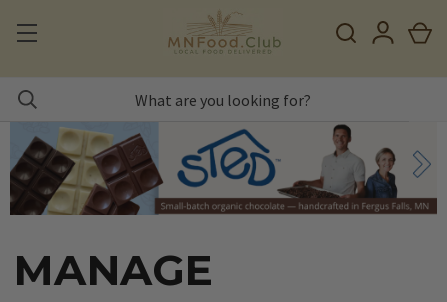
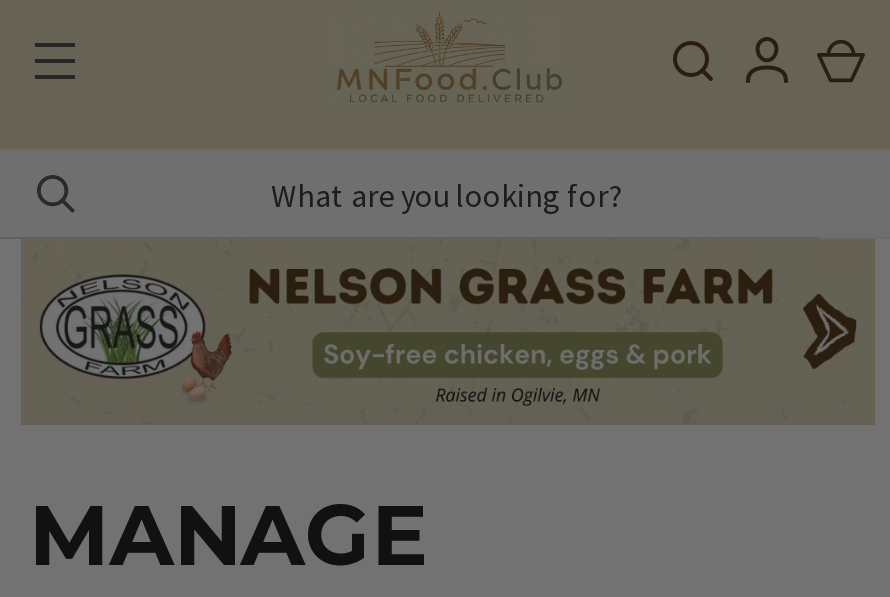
- [image]
+ [image]
